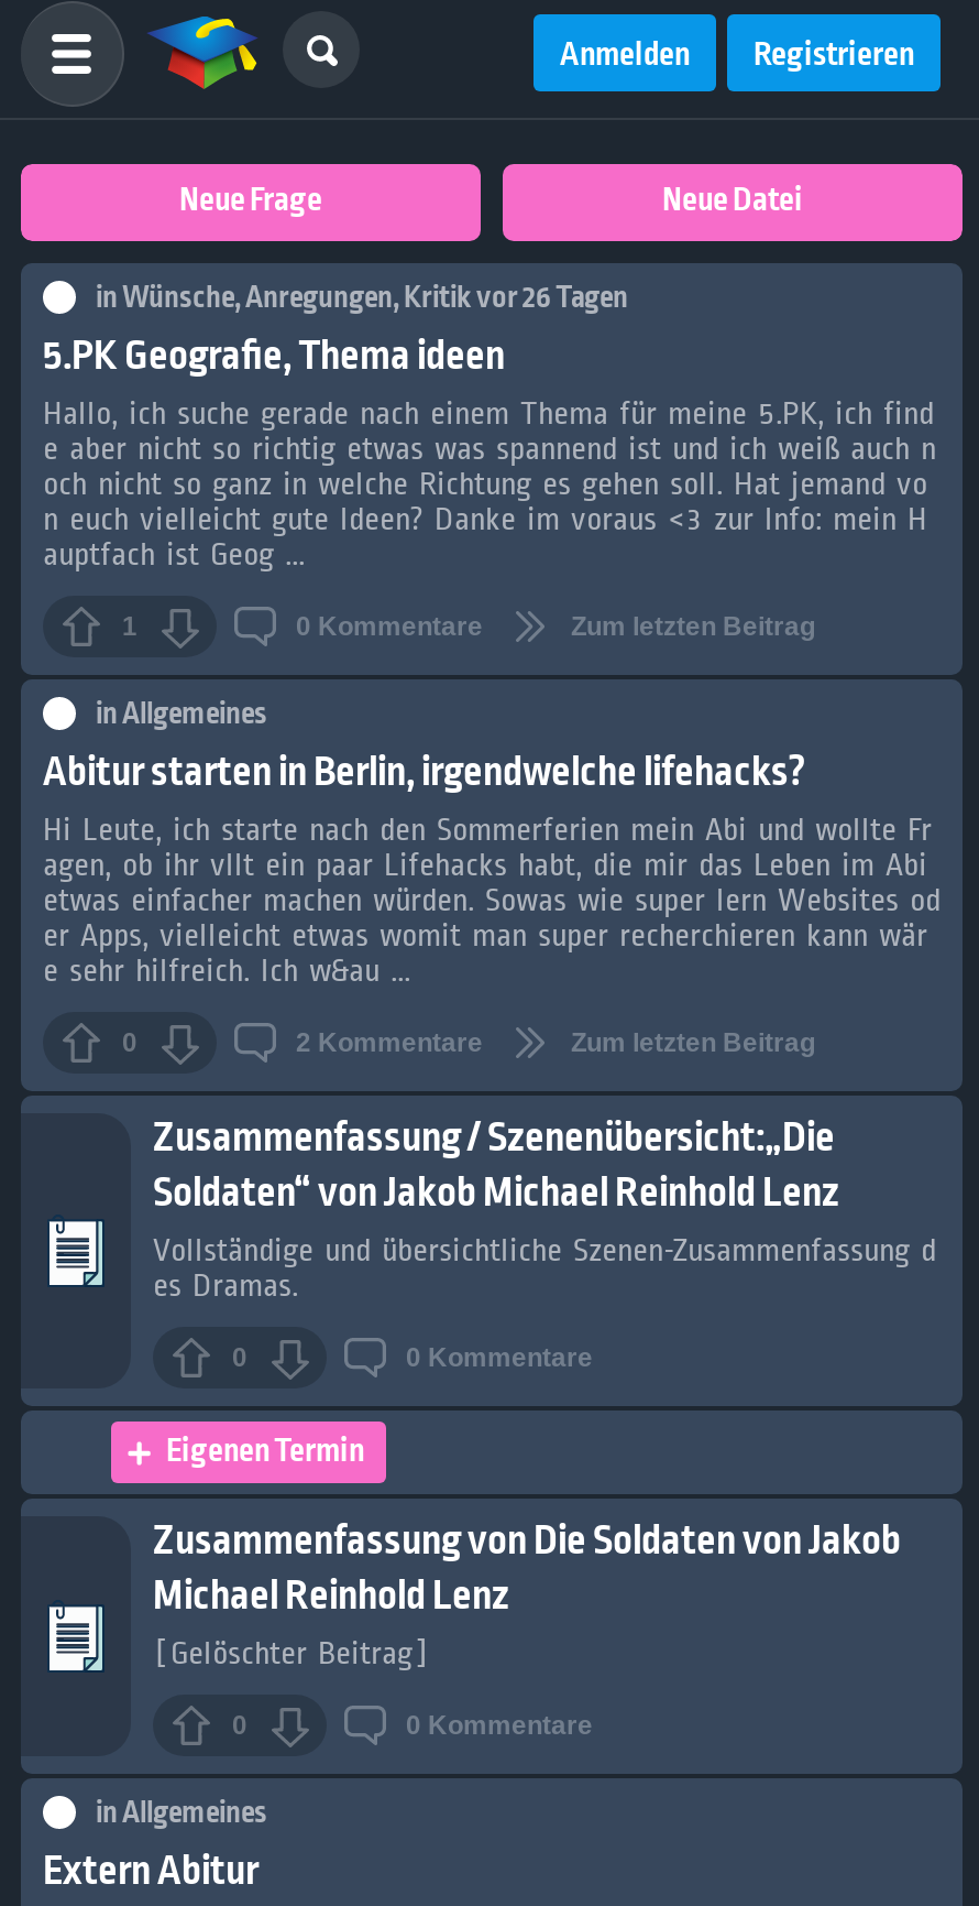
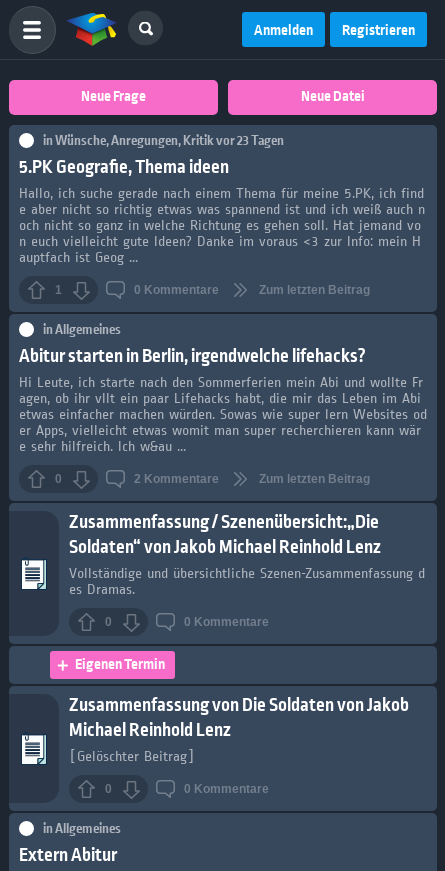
- inWünsche, Anregungen, Kritik vor 26 Tagen
+ inWünsche, Anregungen, Kritik vor 23 Tagen
